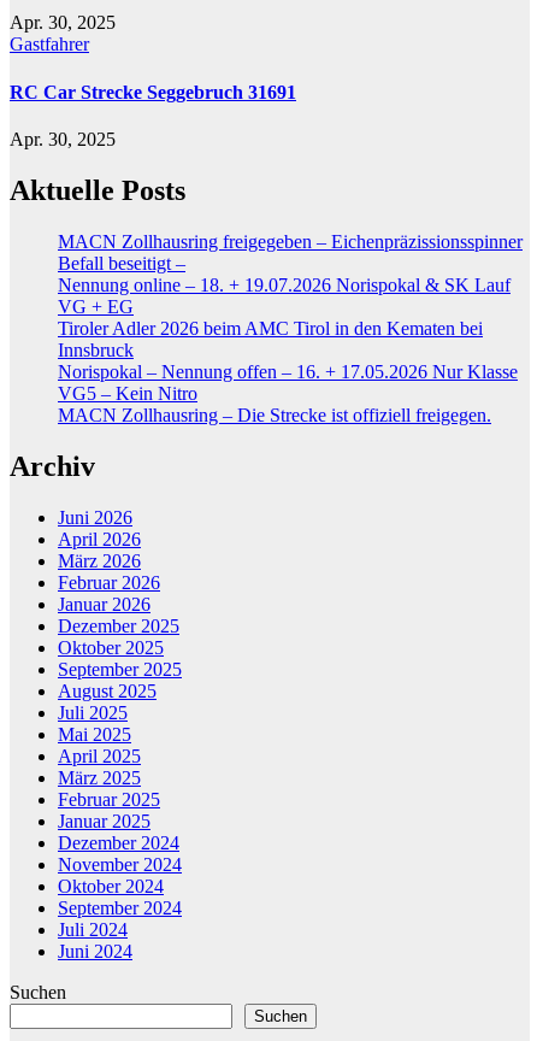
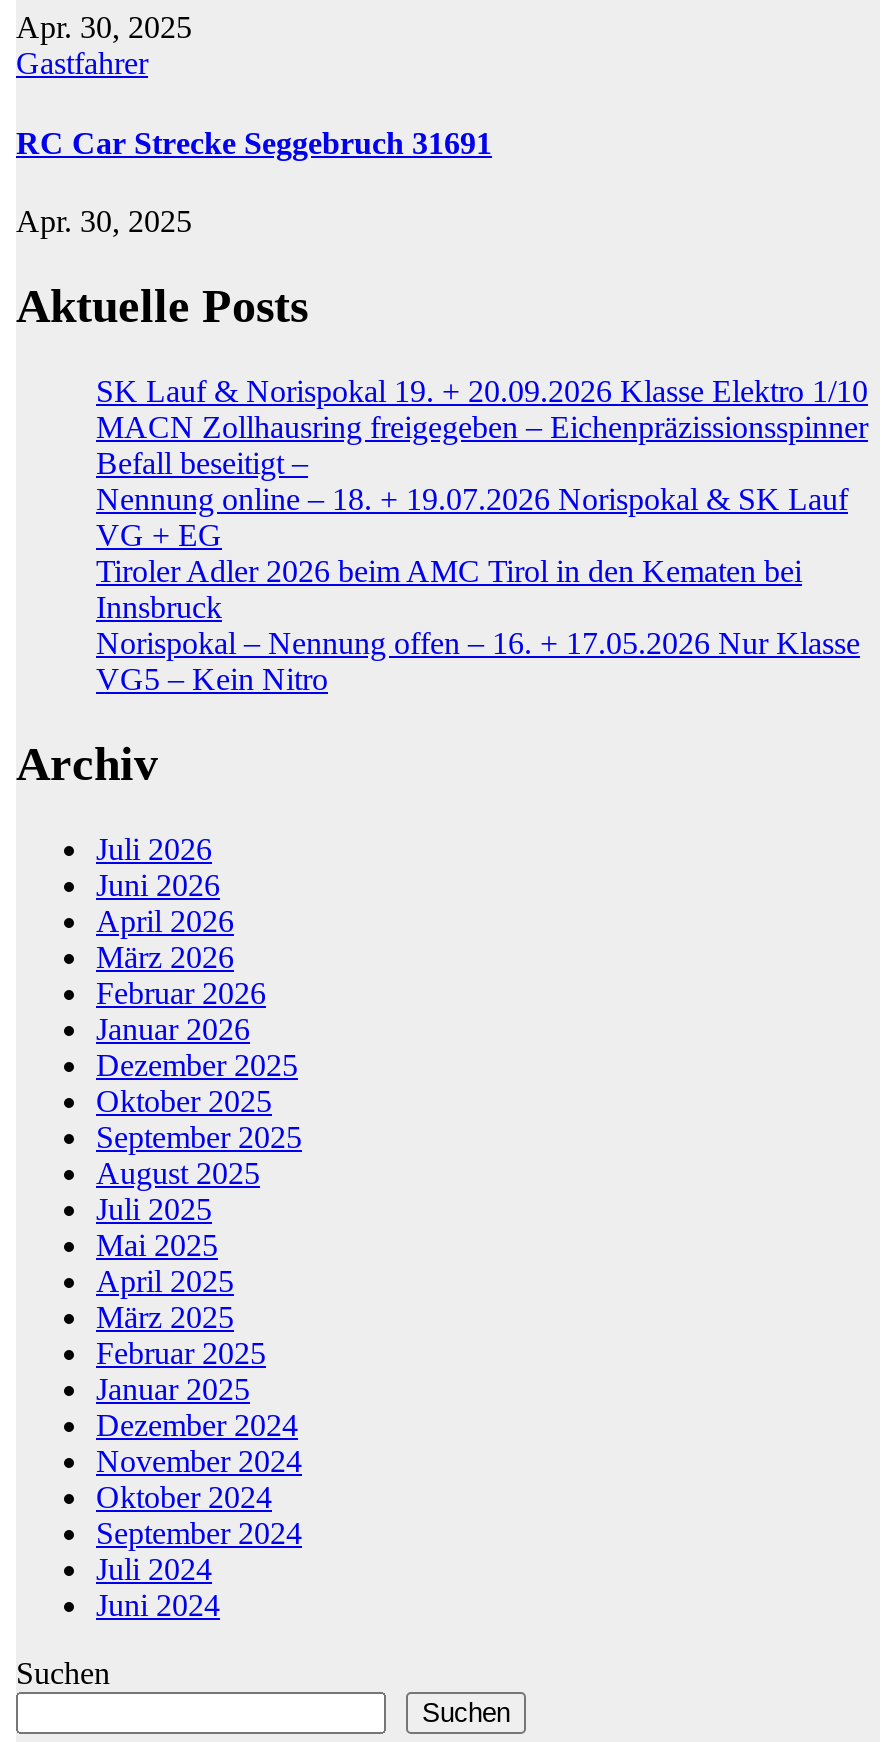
+ SK Lauf & Norispokal 19. + 20.09.2026 Klasse Elektro 1/10

- MACN Zollhausring – Die Strecke ist offiziell freigegen.

+ Juli 2026
